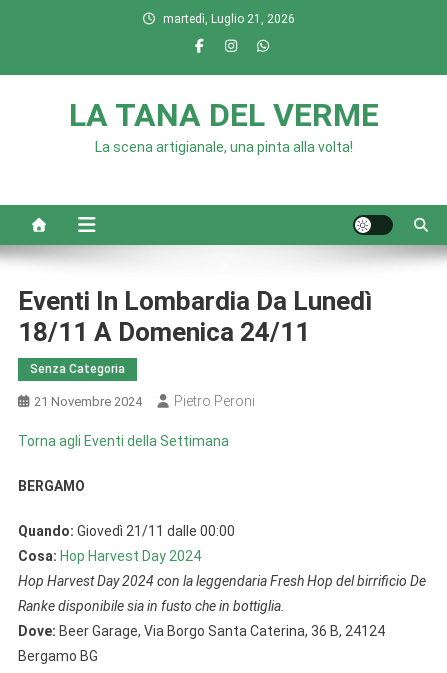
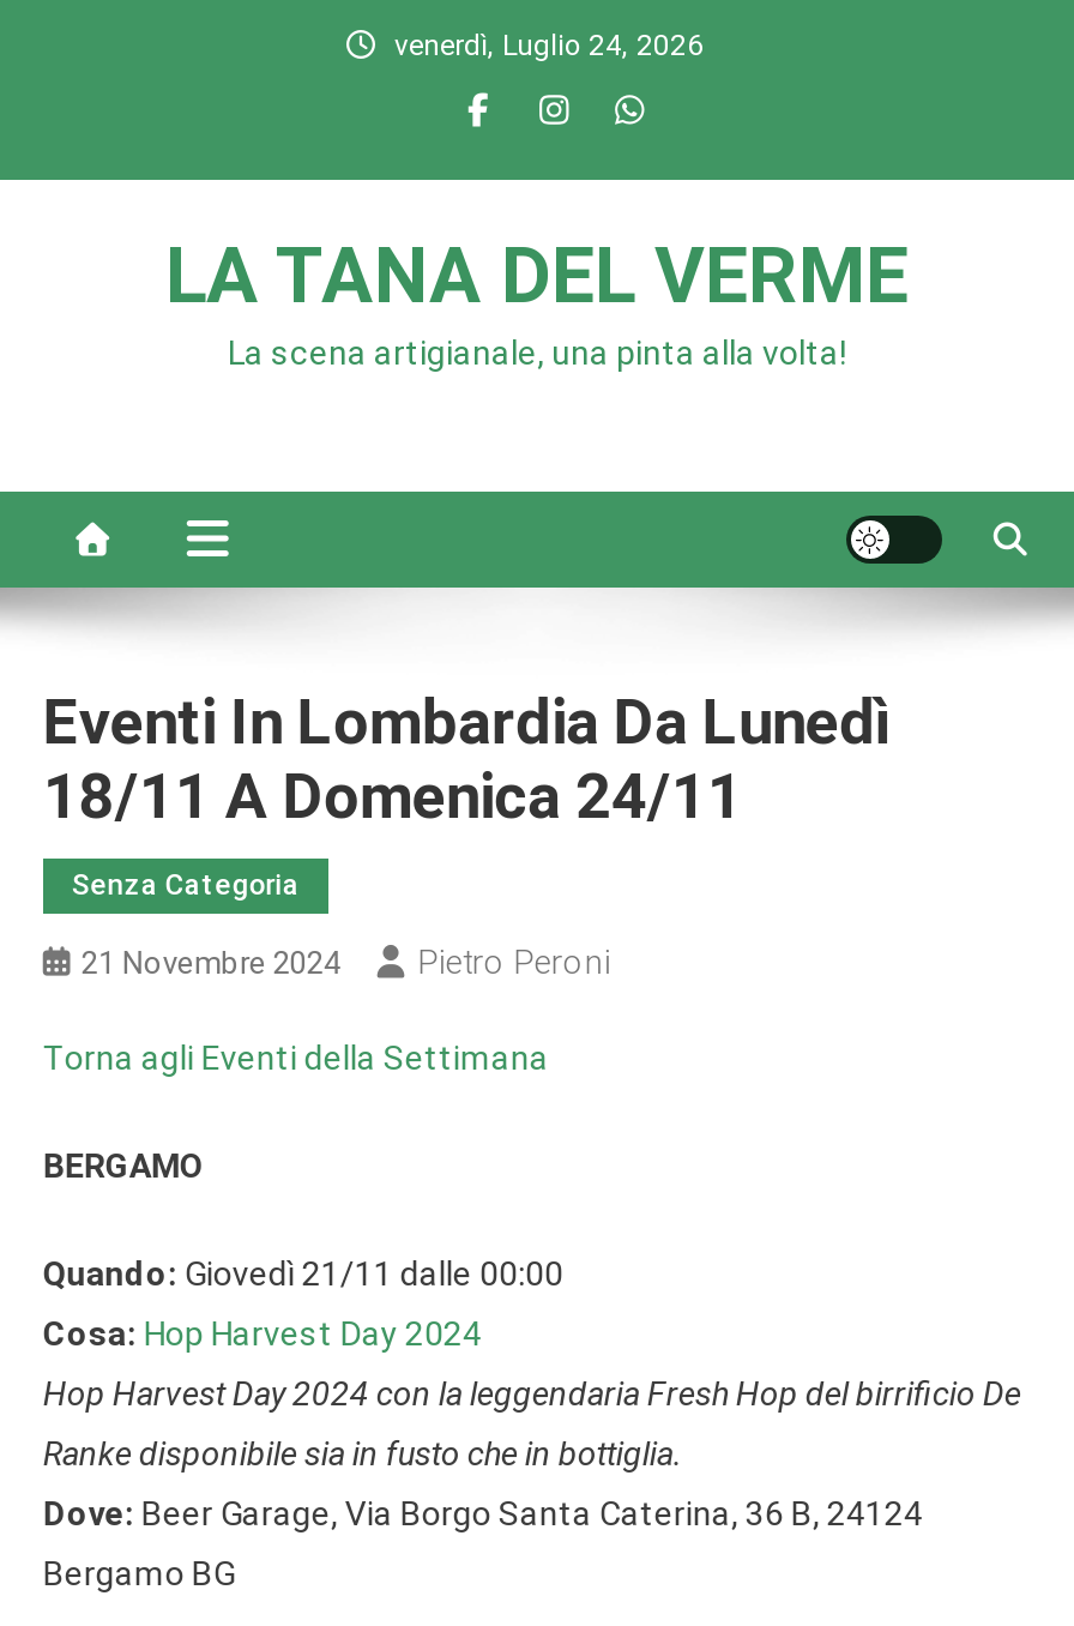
- martedì, Luglio 21, 2026
+ venerdì, Luglio 24, 2026
